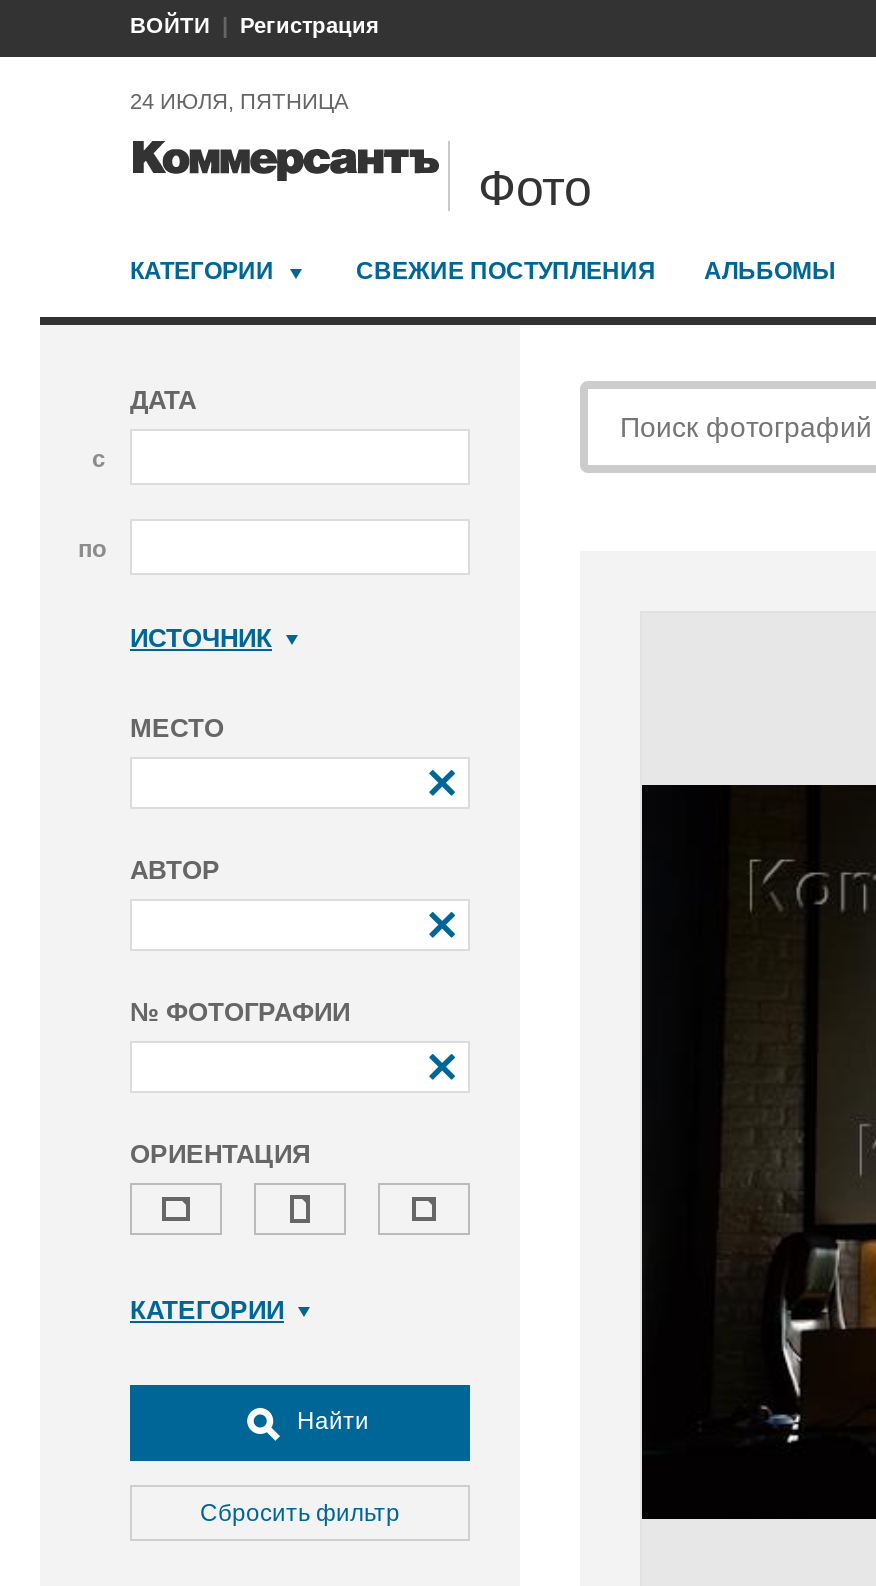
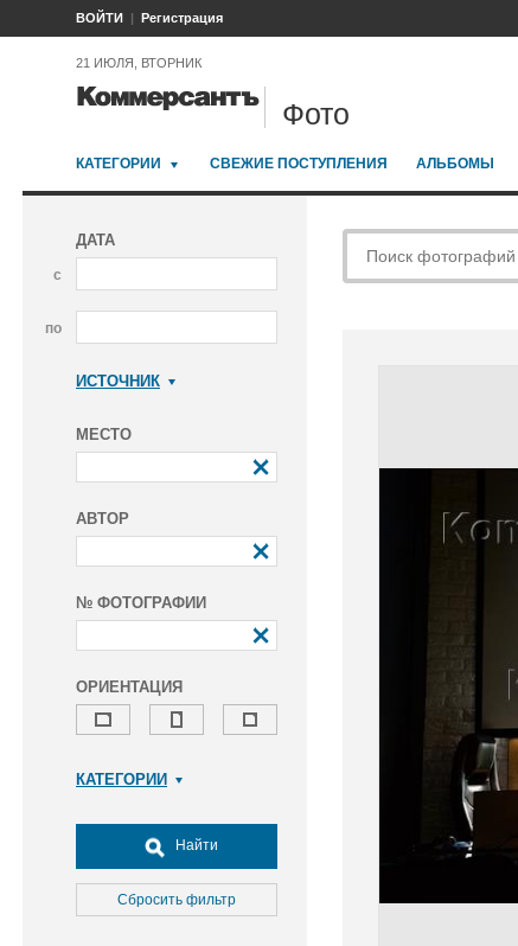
- 24 ИЮЛЯ, ПЯТНИЦА
+ 21 ИЮЛЯ, ВТОРНИК
